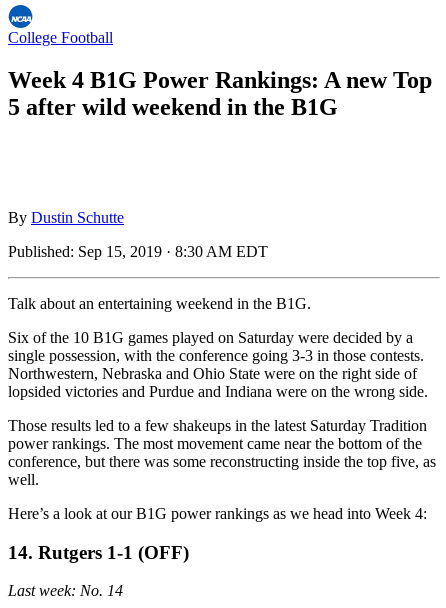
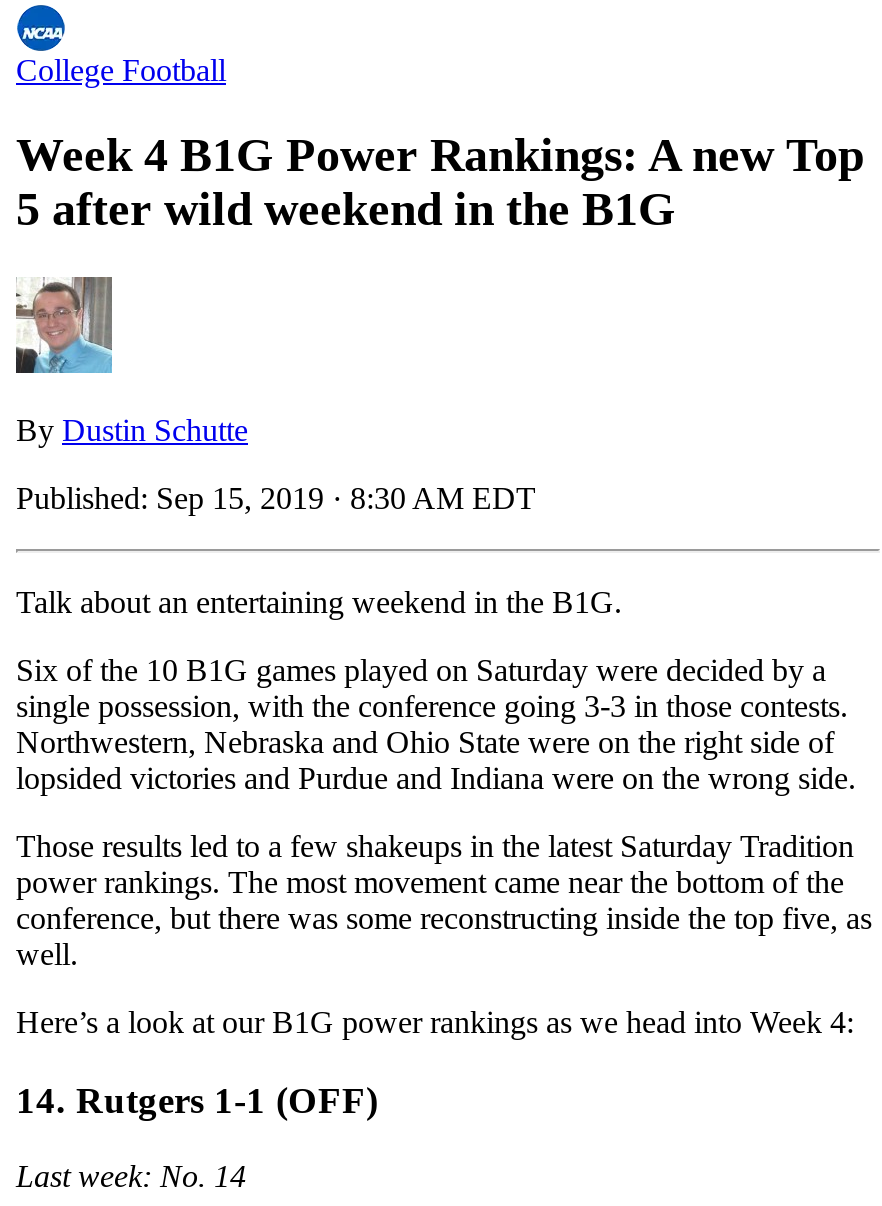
+ [image]
